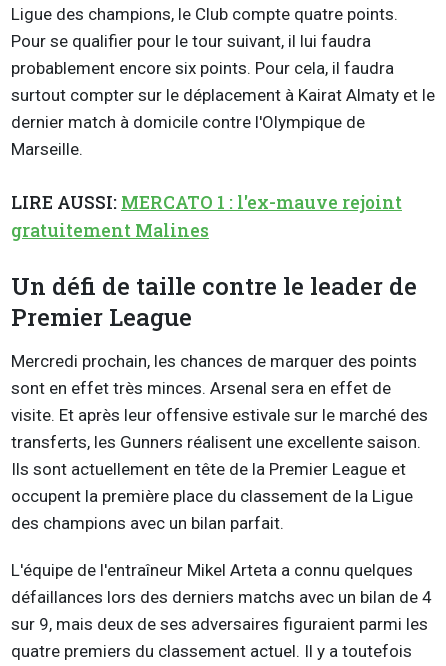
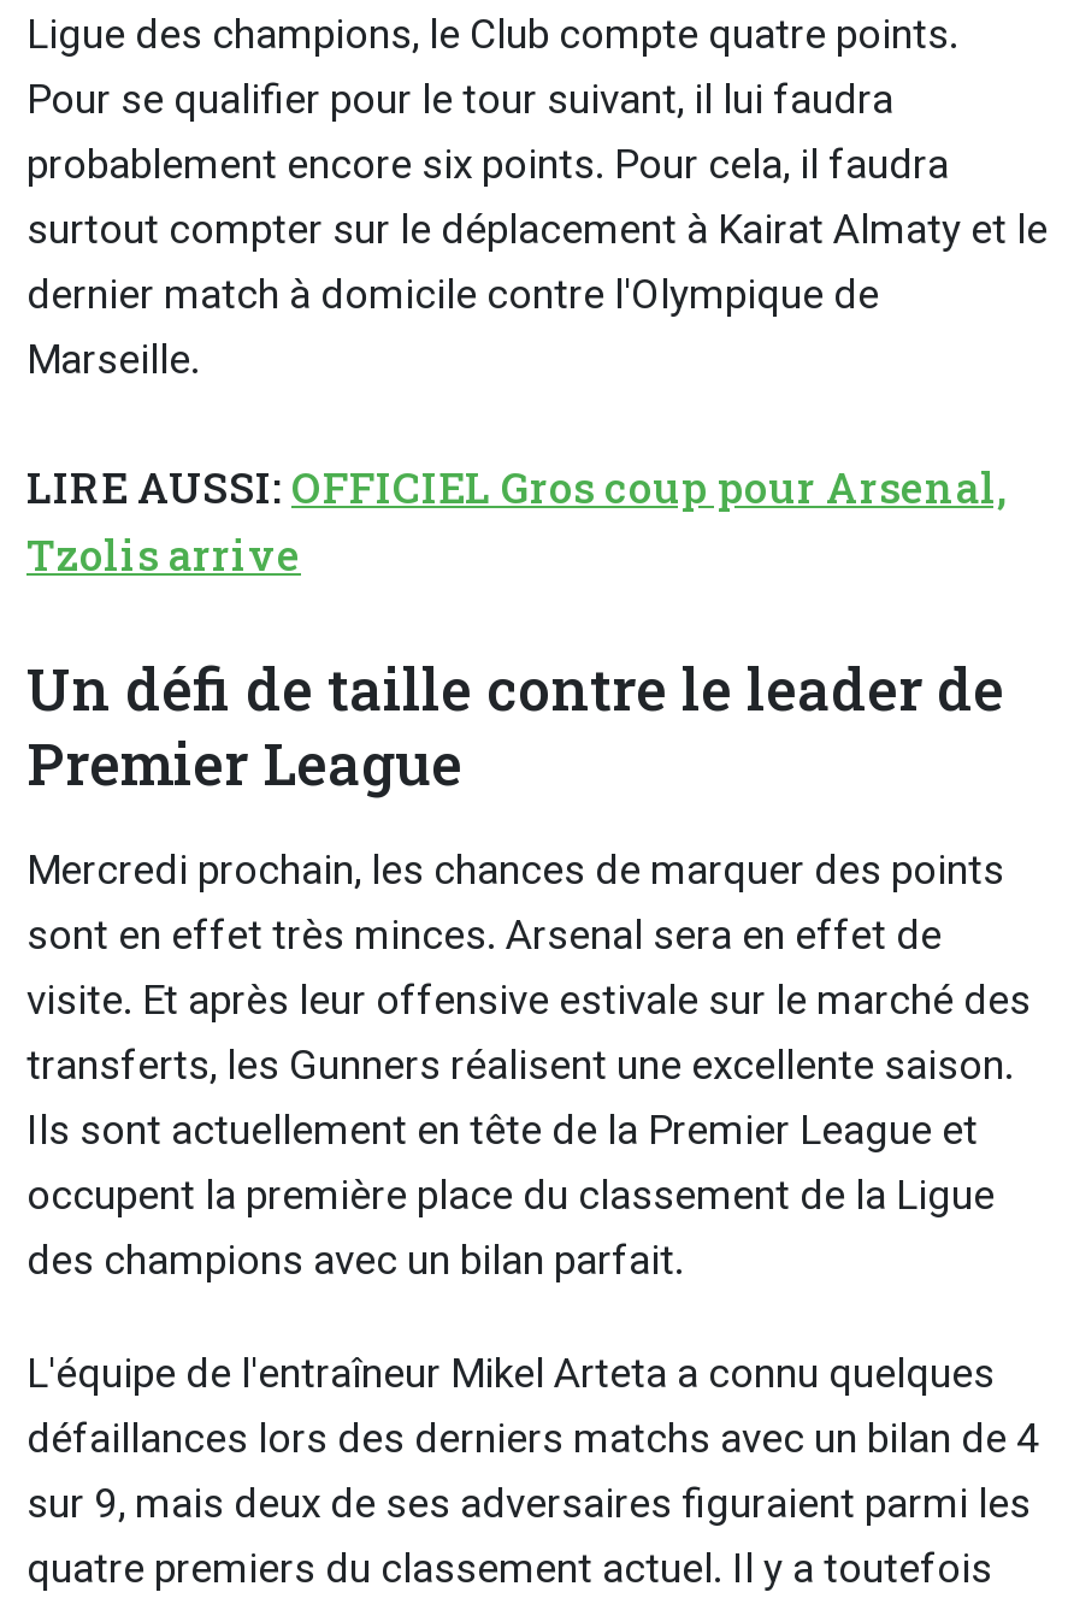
- LIRE AUSSI: MERCATO 1 : l'ex-mauve rejoint
- gratuitement Malines
+ LIRE AUSSI: OFFICIEL Gros coup pour Arsenal,
+ Tzolis arrive
